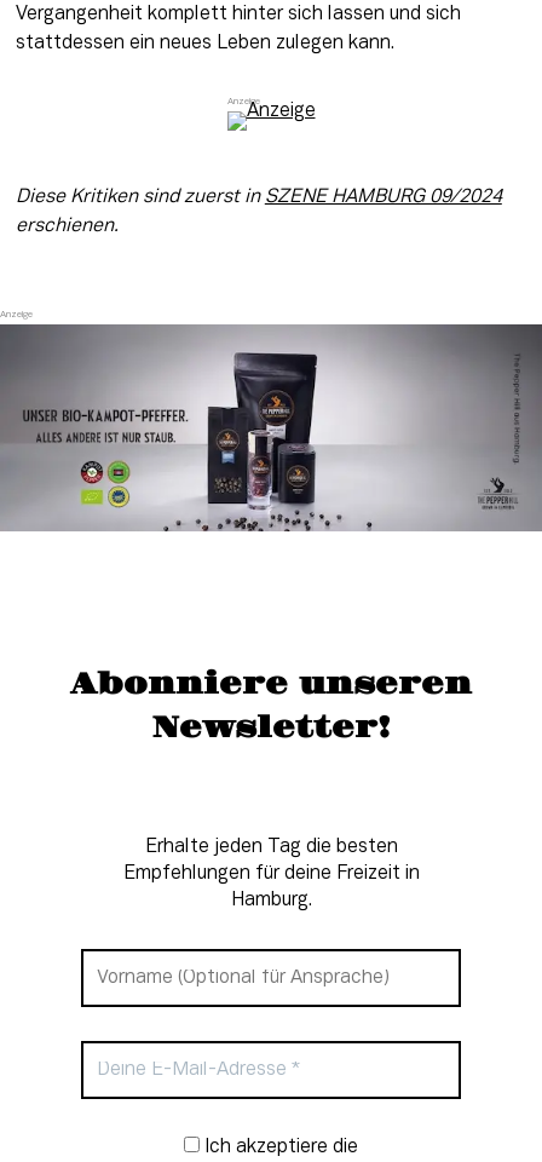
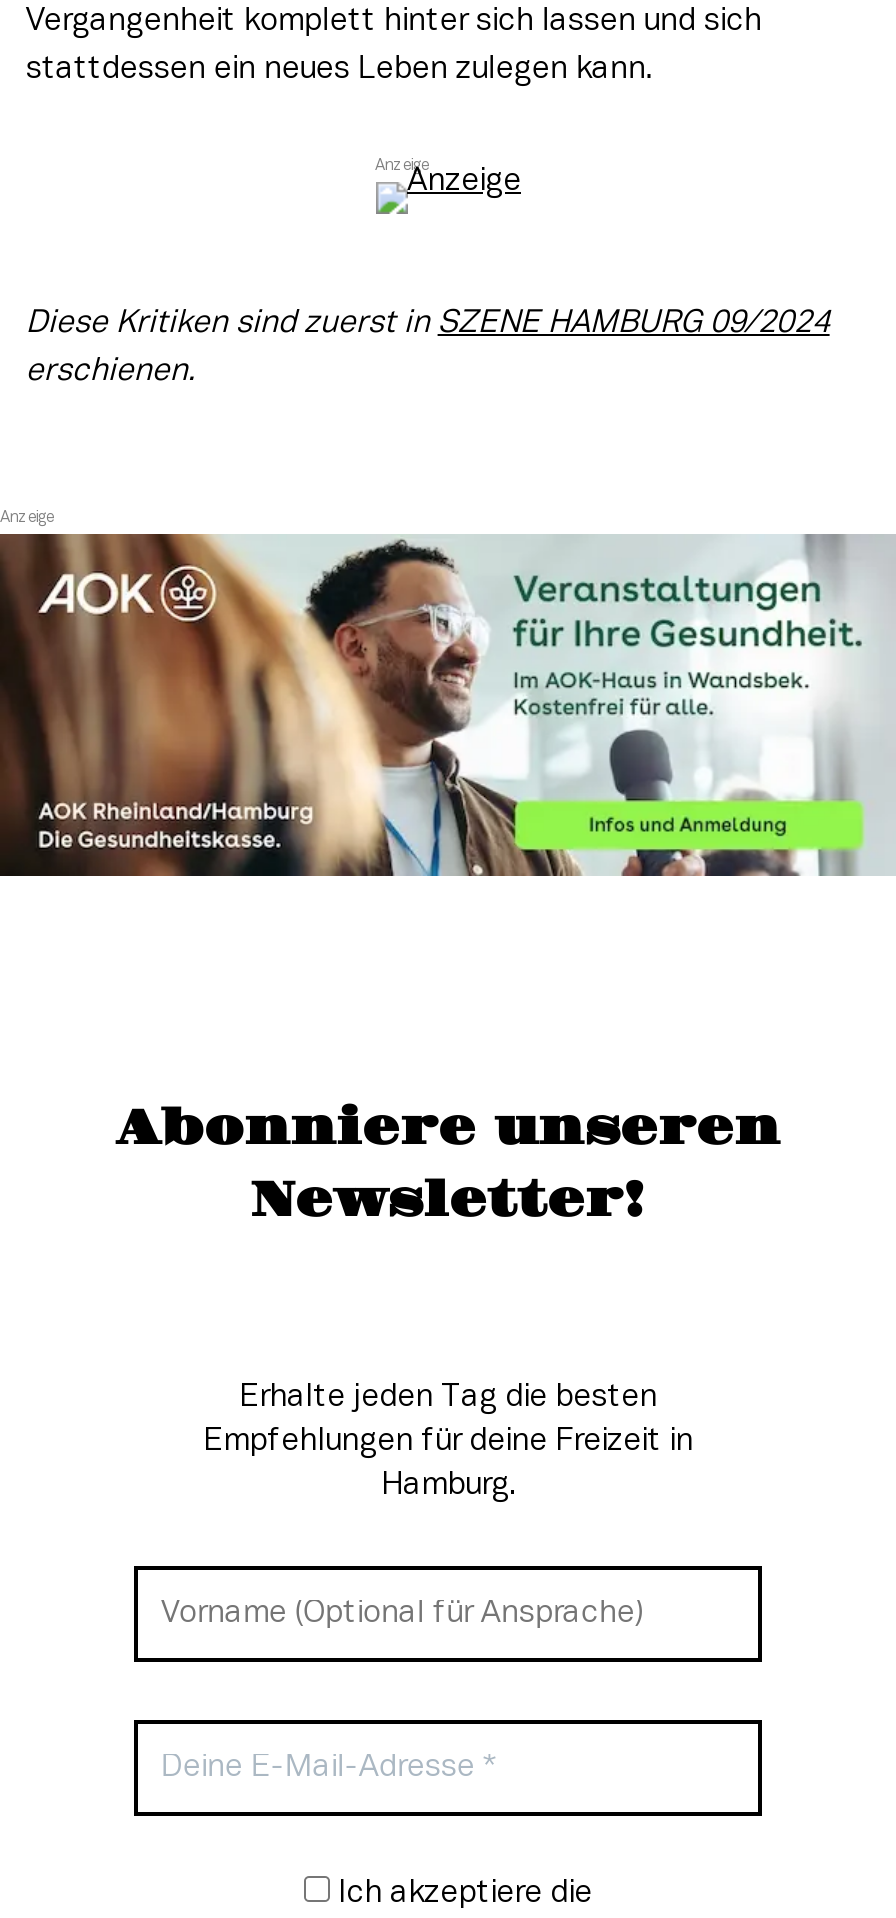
- [image]
+ [image]
